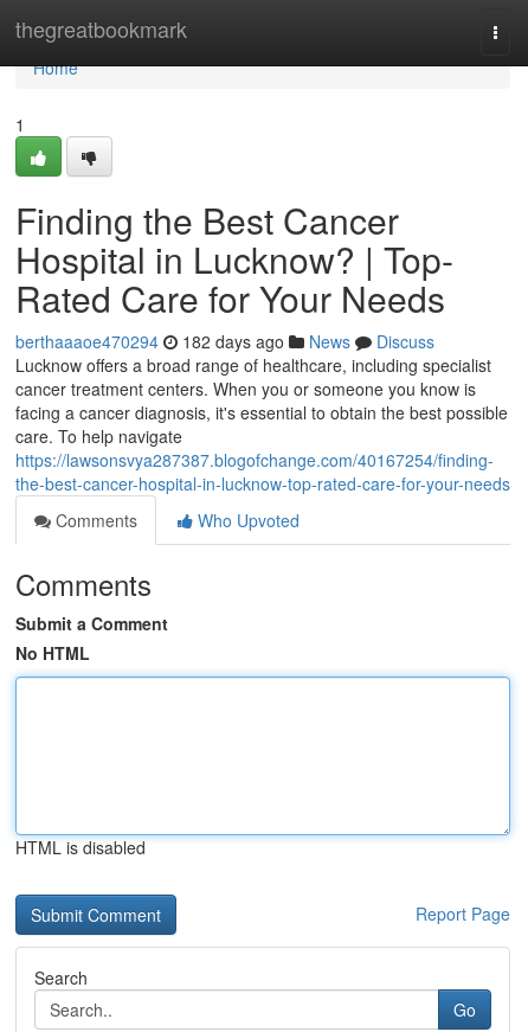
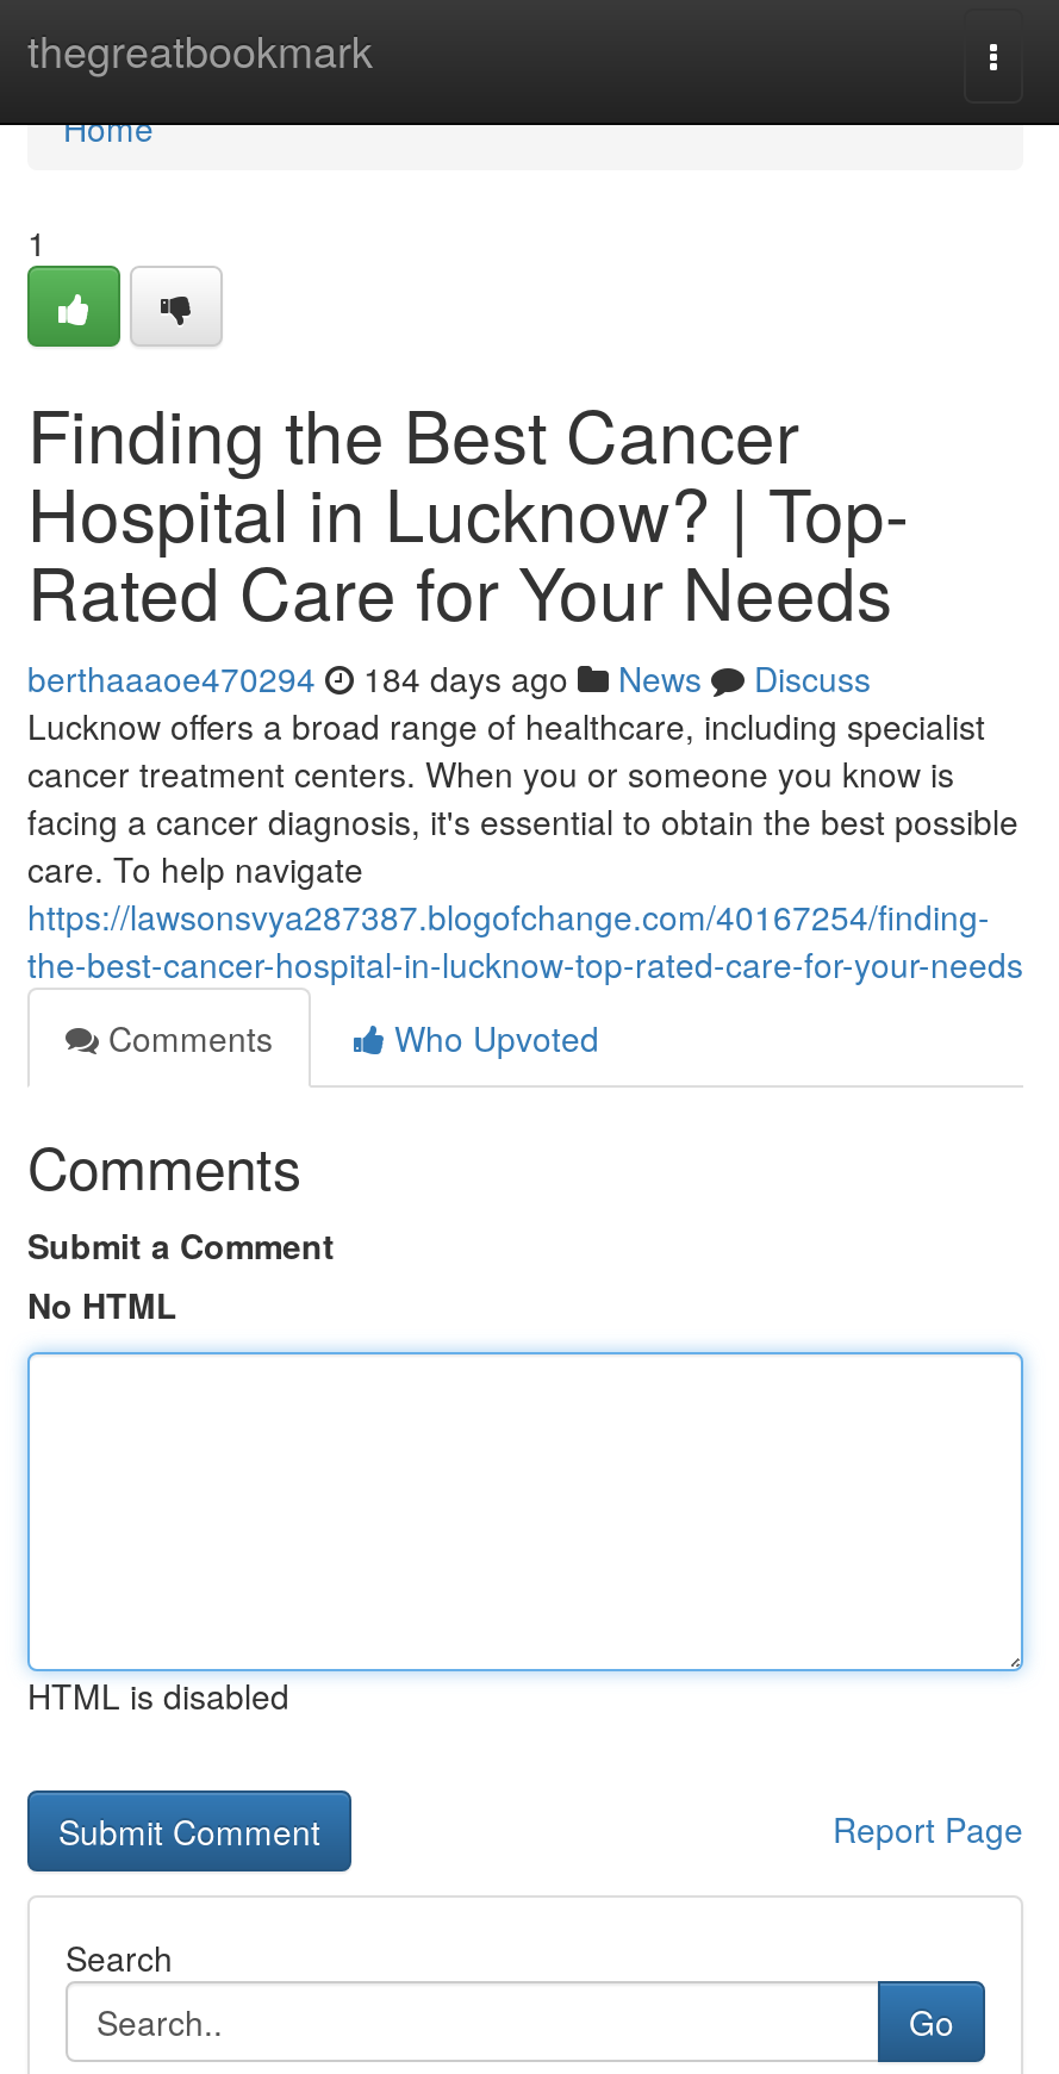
- berthaaaoe470294 182 days ago News Discuss
+ berthaaaoe470294 184 days ago News Discuss
